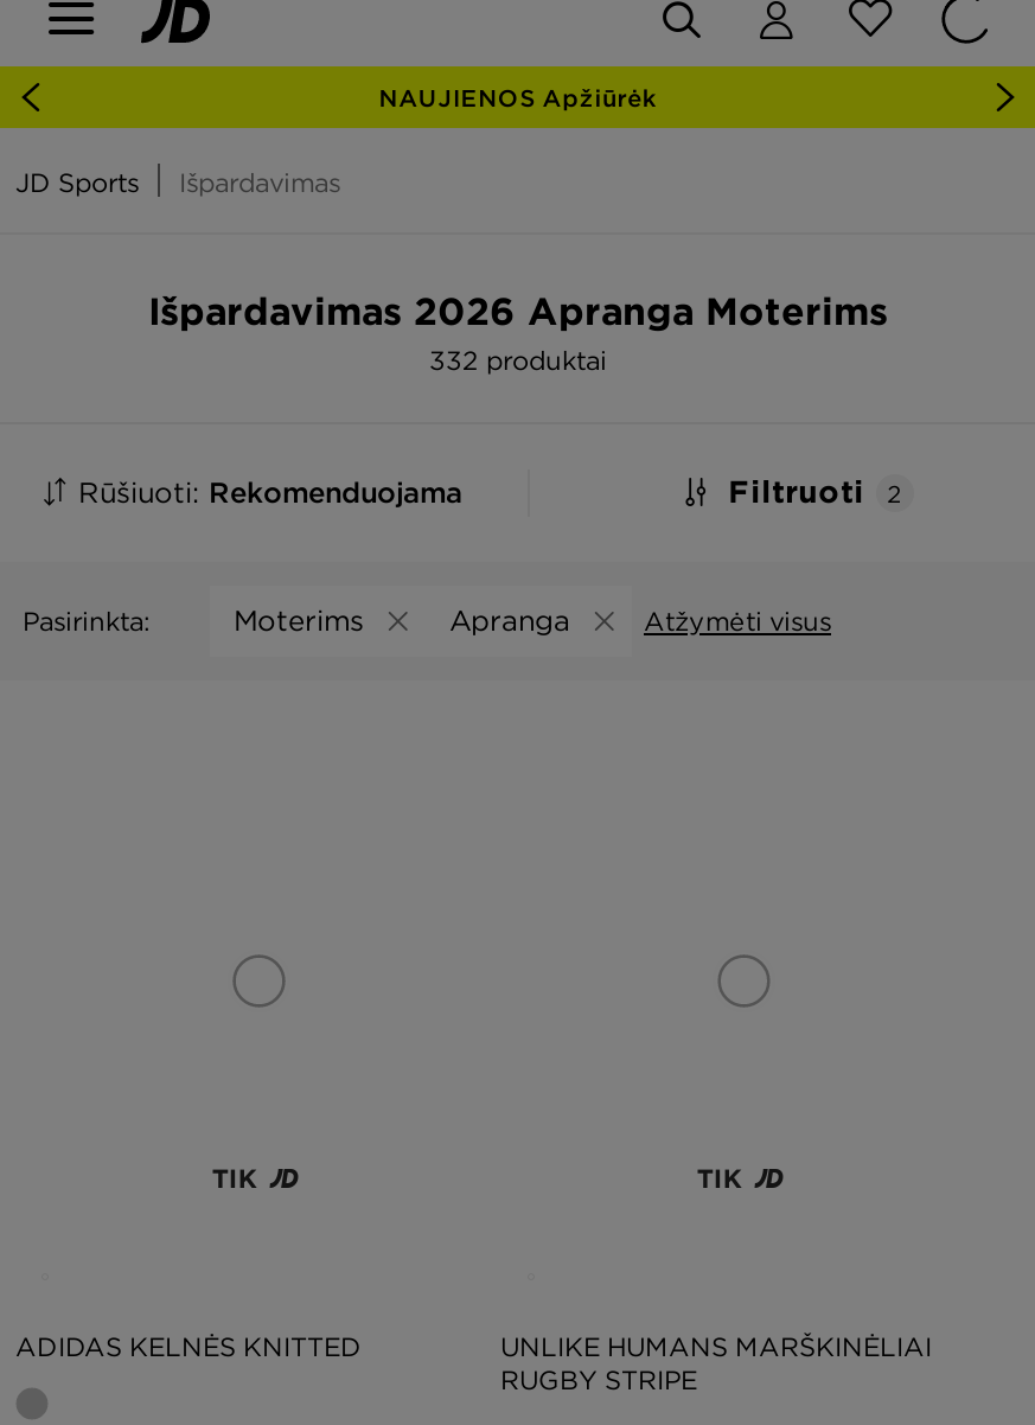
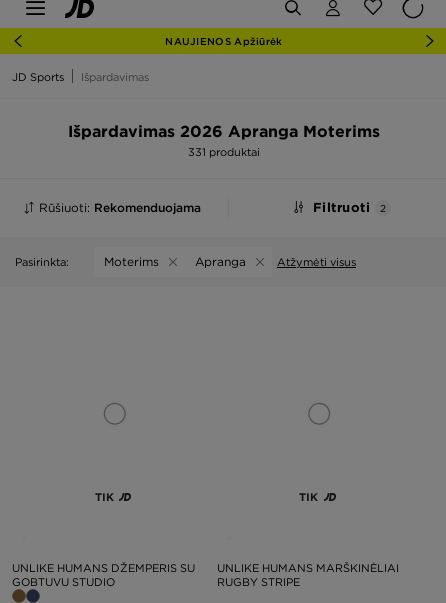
- 332 produktai
+ 331 produktai

- ADIDAS KELNĖS KNITTED
+ UNLIKE HUMANS DŽEMPERIS SU
+ GOBTUVU STUDIO
